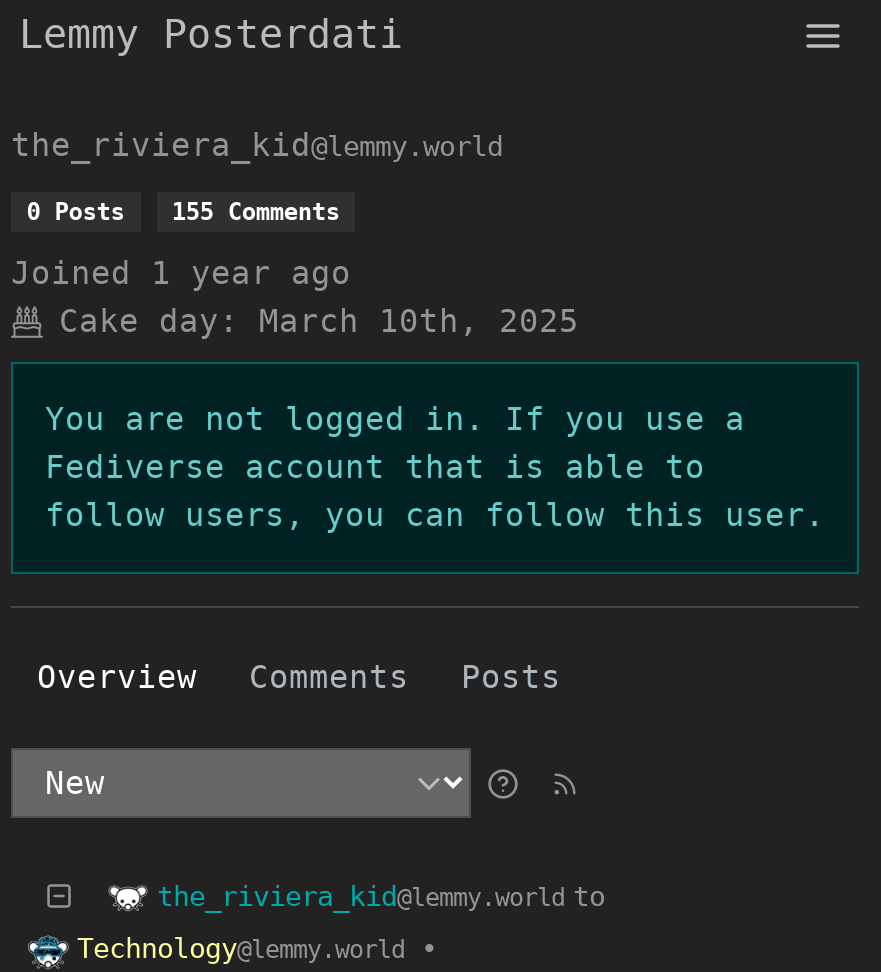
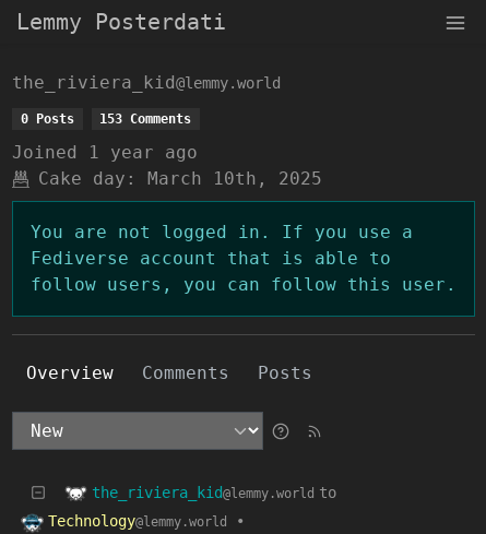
- 0 Posts 155 Comments
+ 0 Posts 153 Comments
